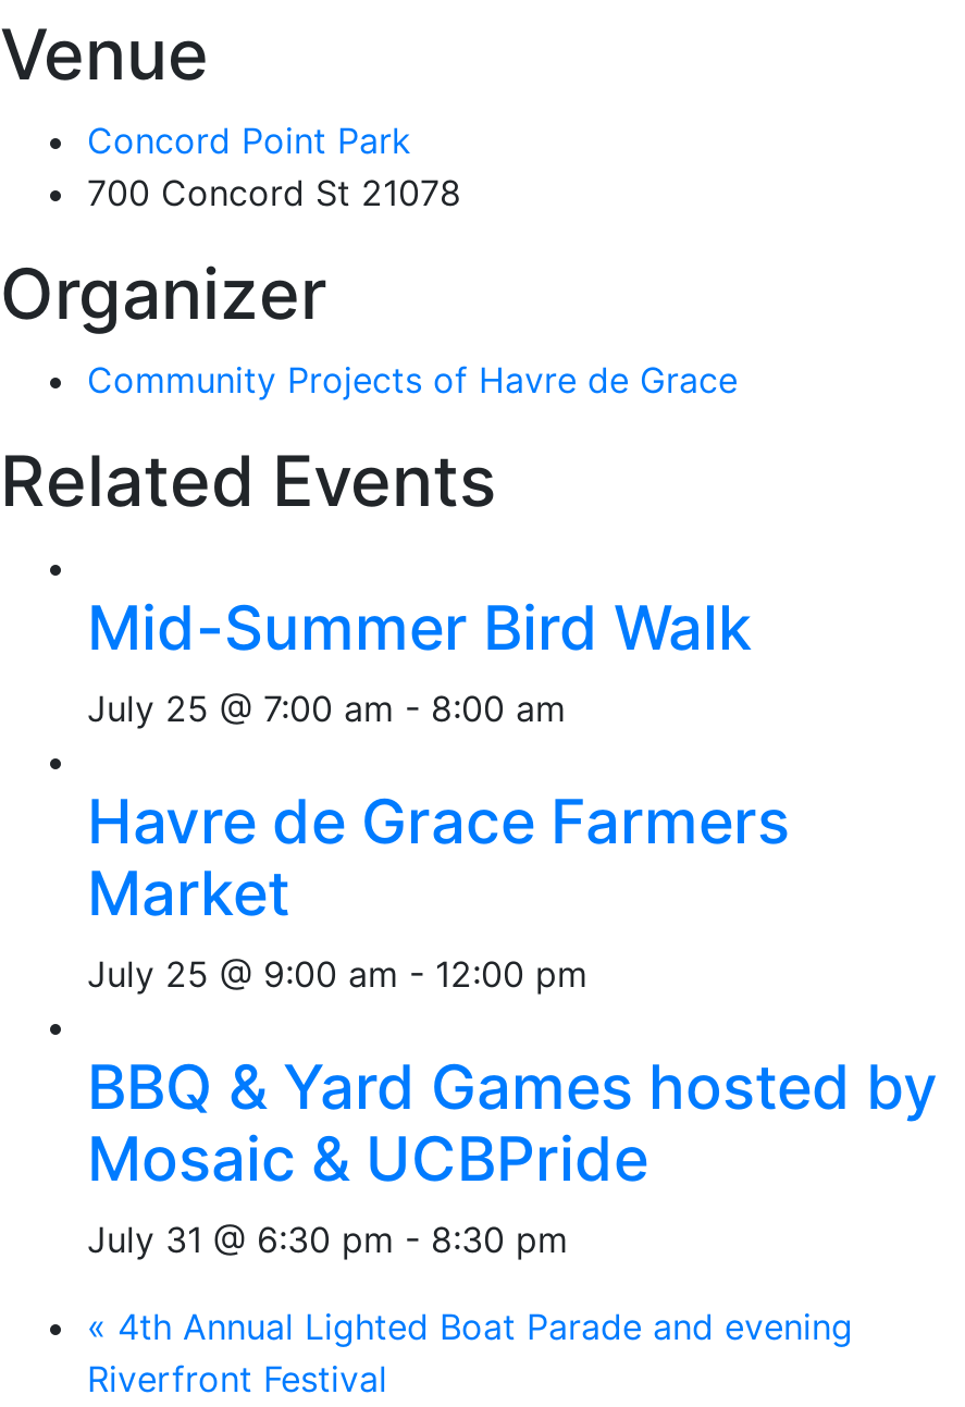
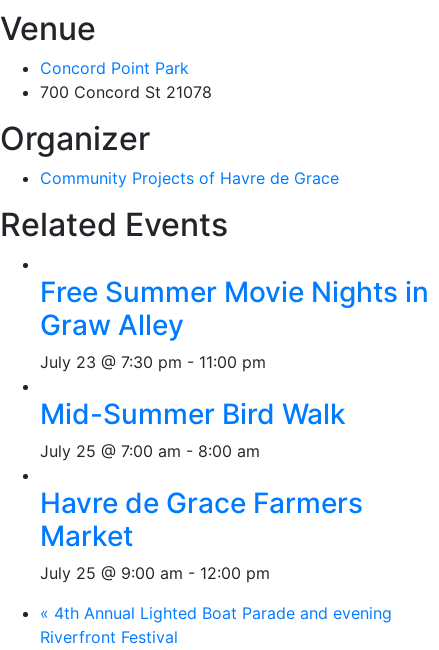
+ Free Summer Movie Nights in
+ Graw Alley
+ July 23 @ 7:30 pm - 11:00 pm

moved down: Mid-Summer Bird Walk | July 25 @ 7:00 am - 8:00 am | Havre de Grace Farmers | Market | July 25 @ 9:00 am - 12:00 pm

- BBQ & Yard Games hosted by
- Mosaic & UCBPride
- July 31 @ 6:30 pm - 8:30 pm
